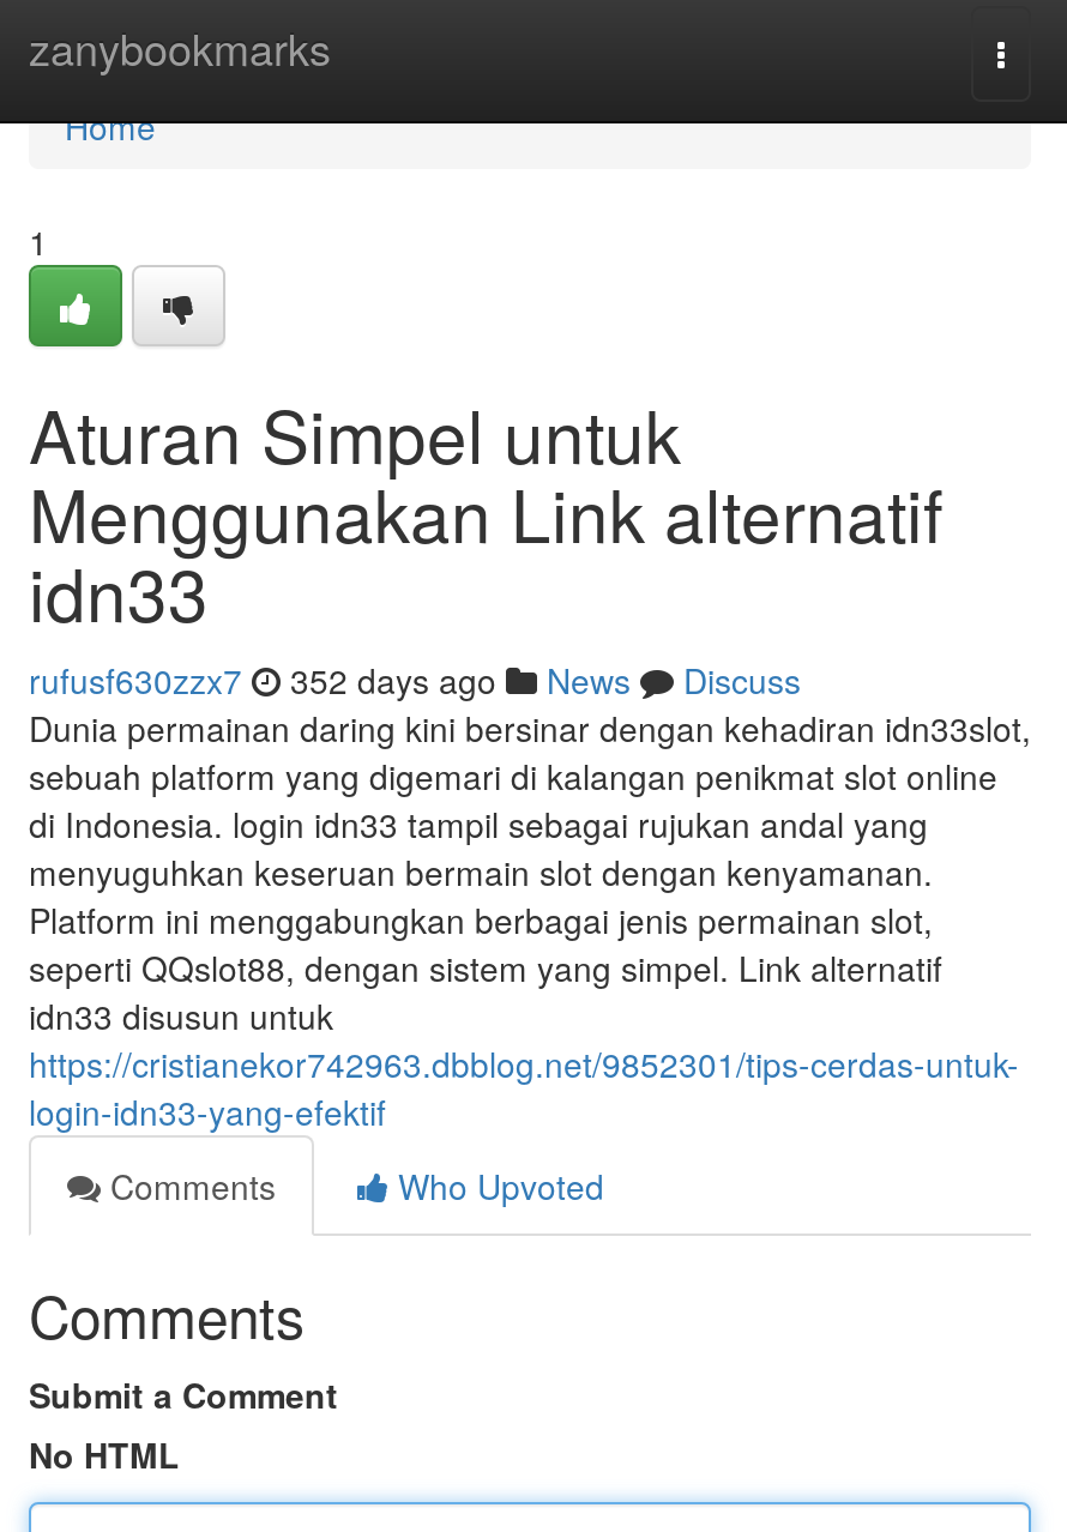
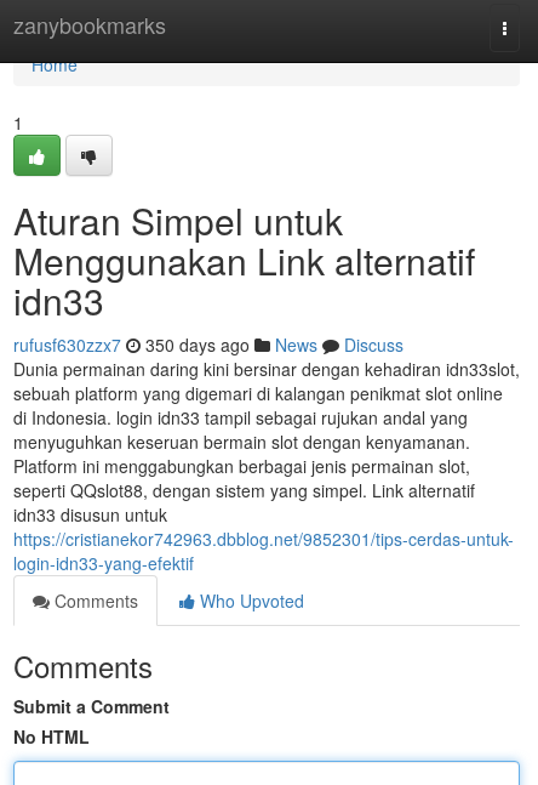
- rufusf630zzx7 352 days ago News Discuss
+ rufusf630zzx7 350 days ago News Discuss
